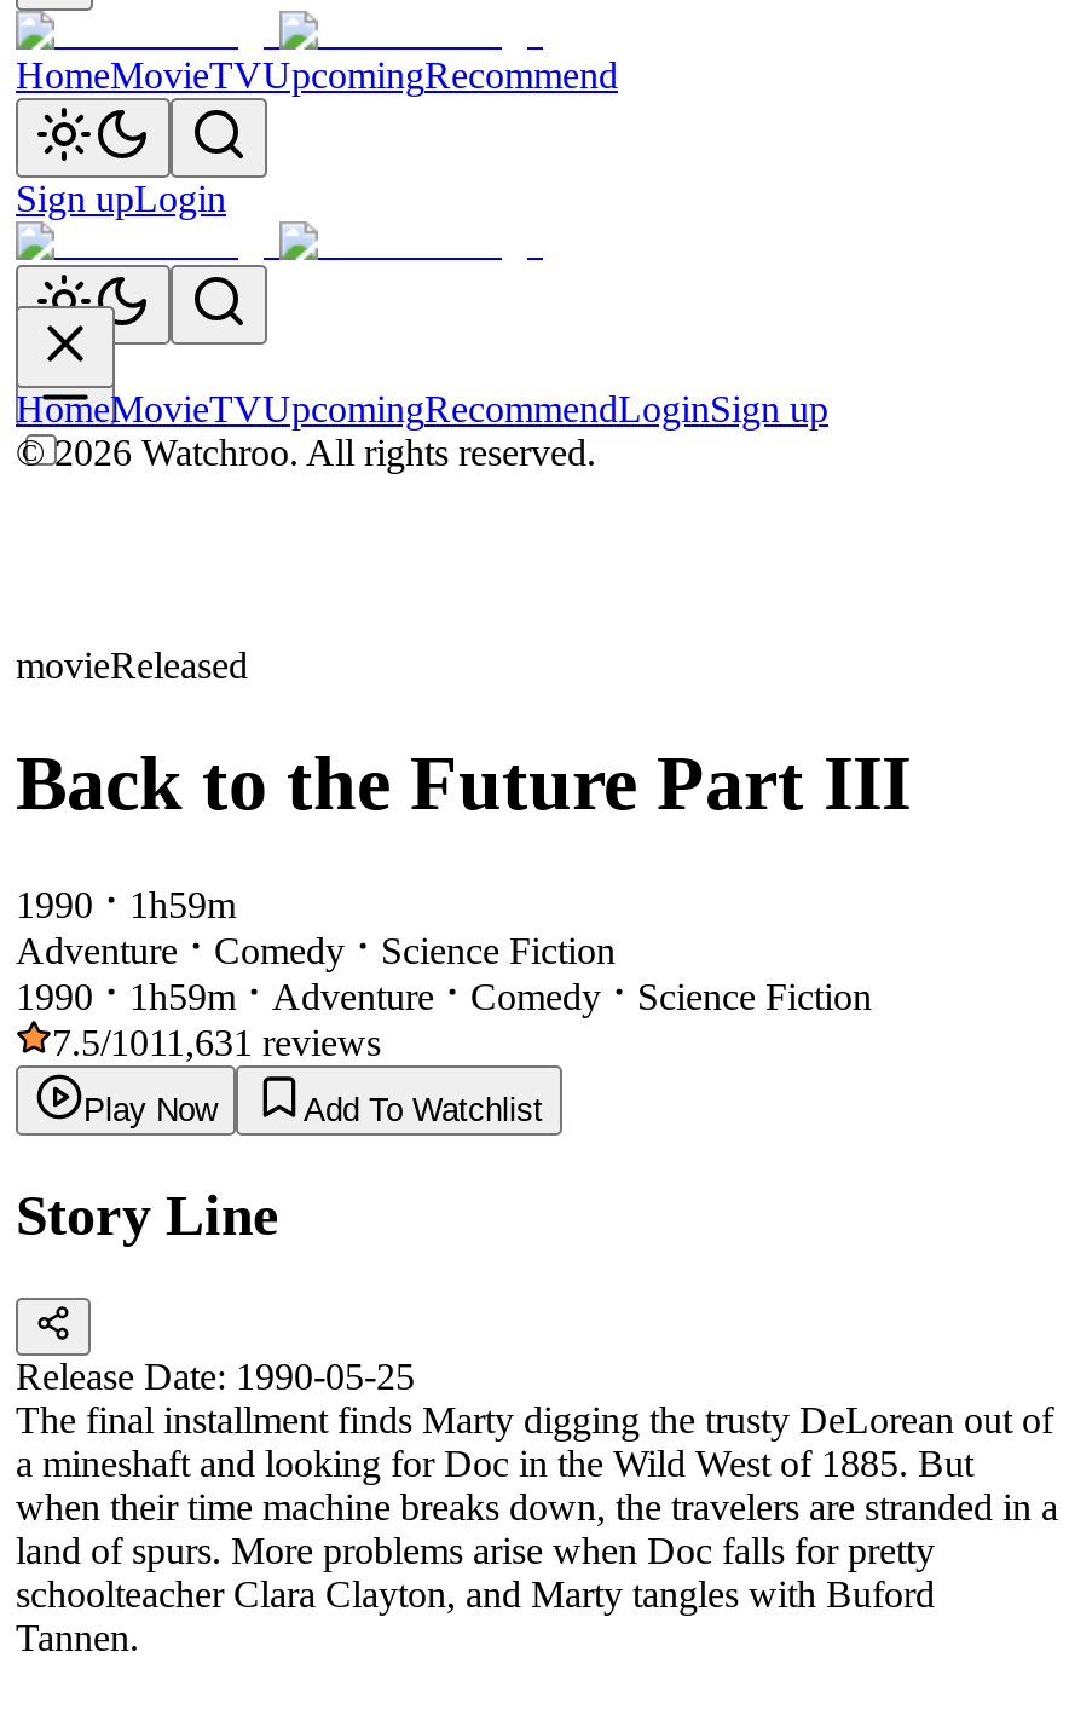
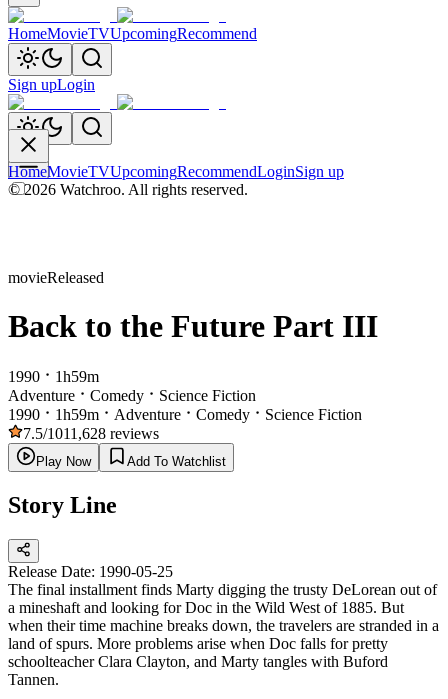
- 7.5/1011,631 reviews
+ 7.5/1011,628 reviews
